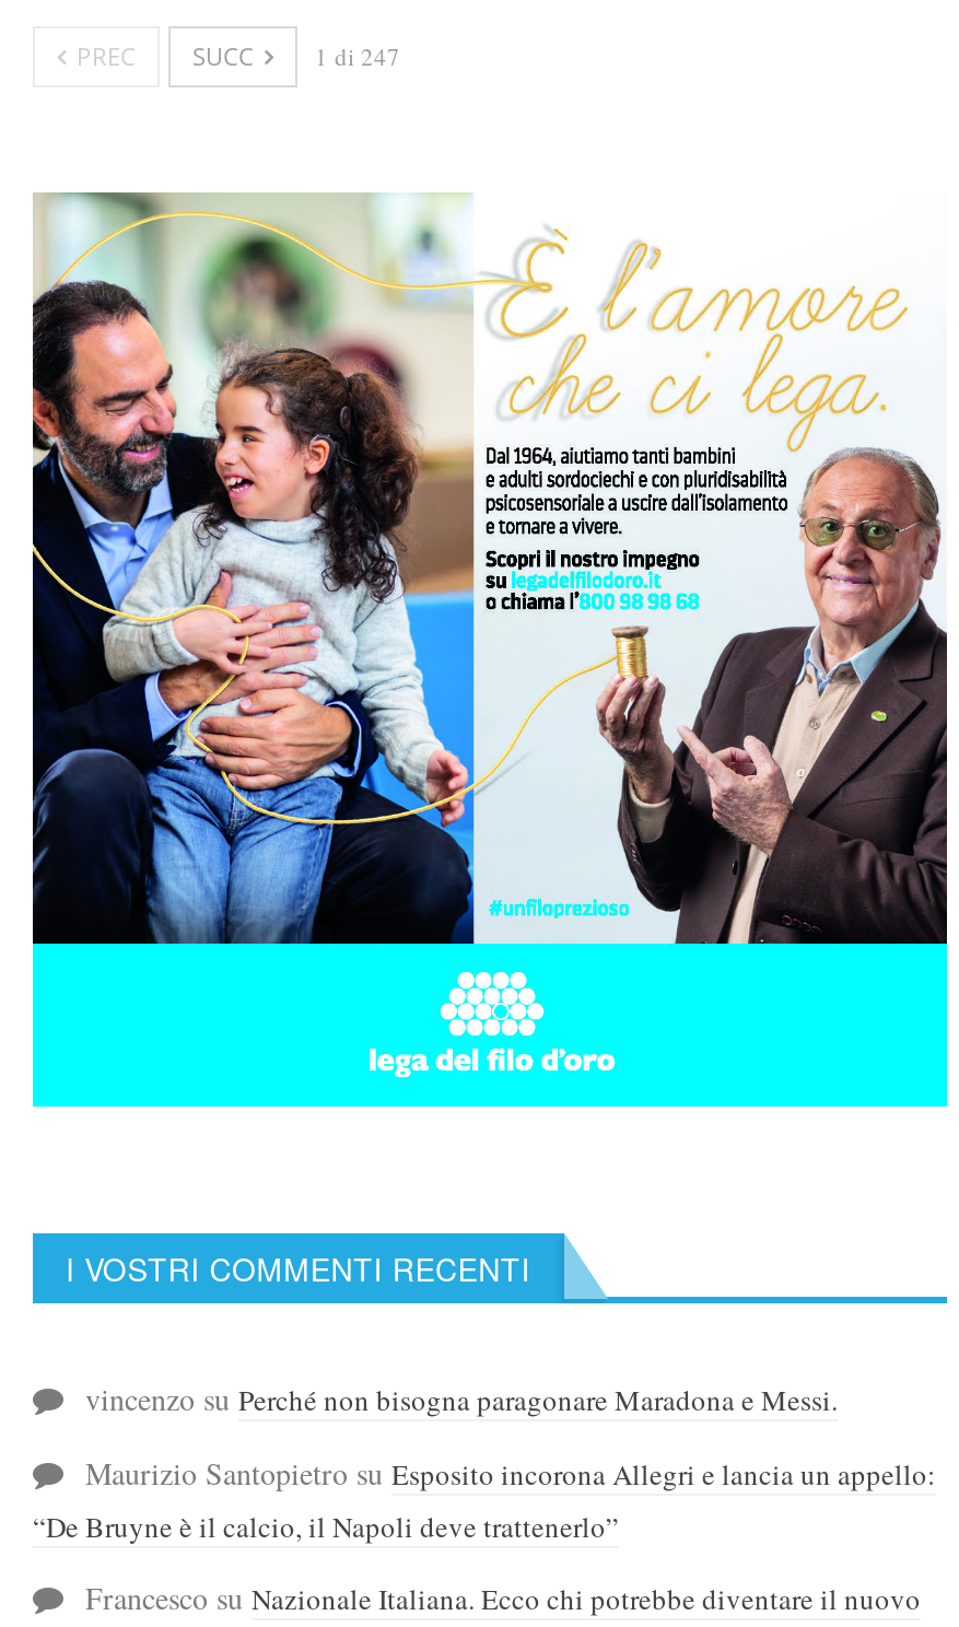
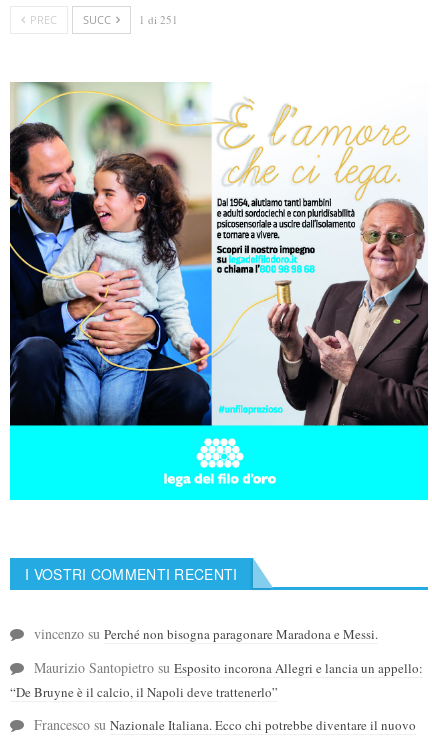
- PREC SUCC 1 di 247
+ PREC SUCC 1 di 251
